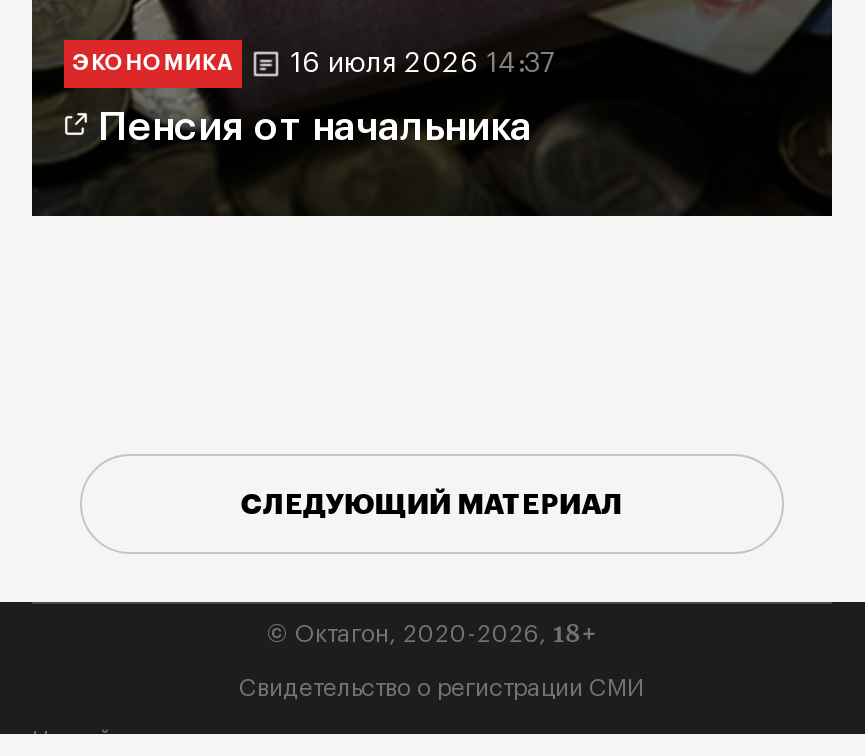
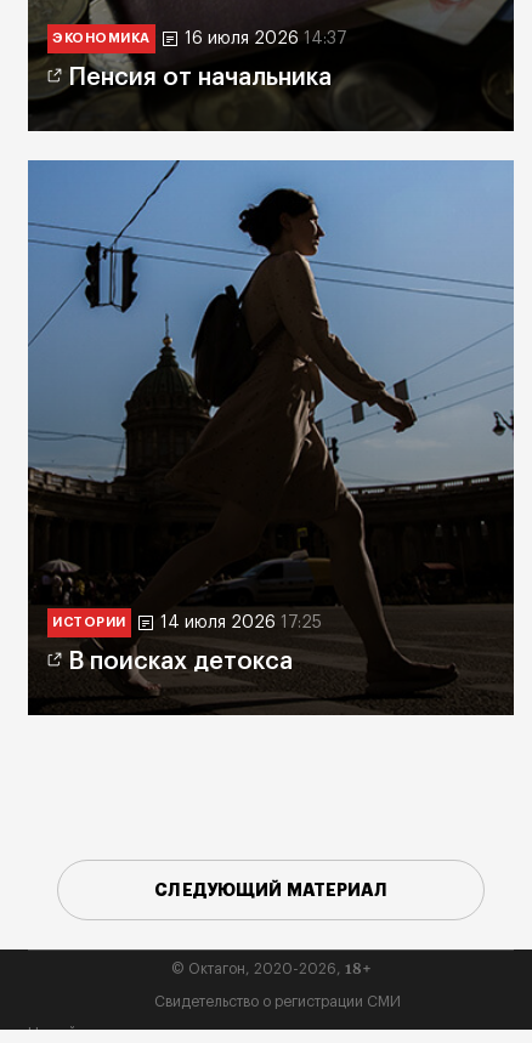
+ [image]
+ ИСТОРИИ
+ 14 июля 2026 17:25
+ В поисках детокса
